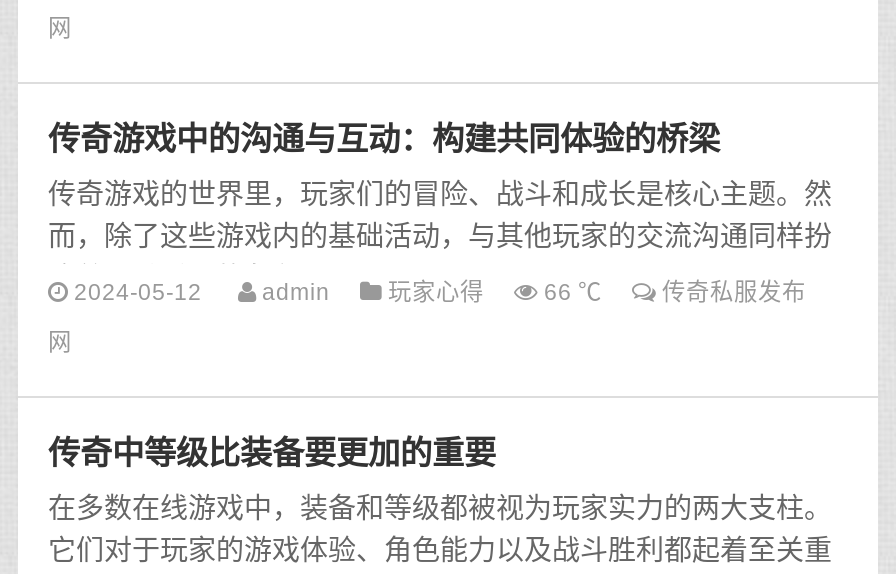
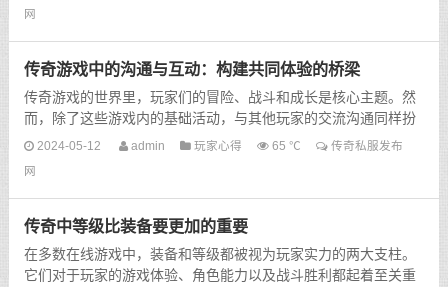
- 66 ℃
+ 65 ℃
